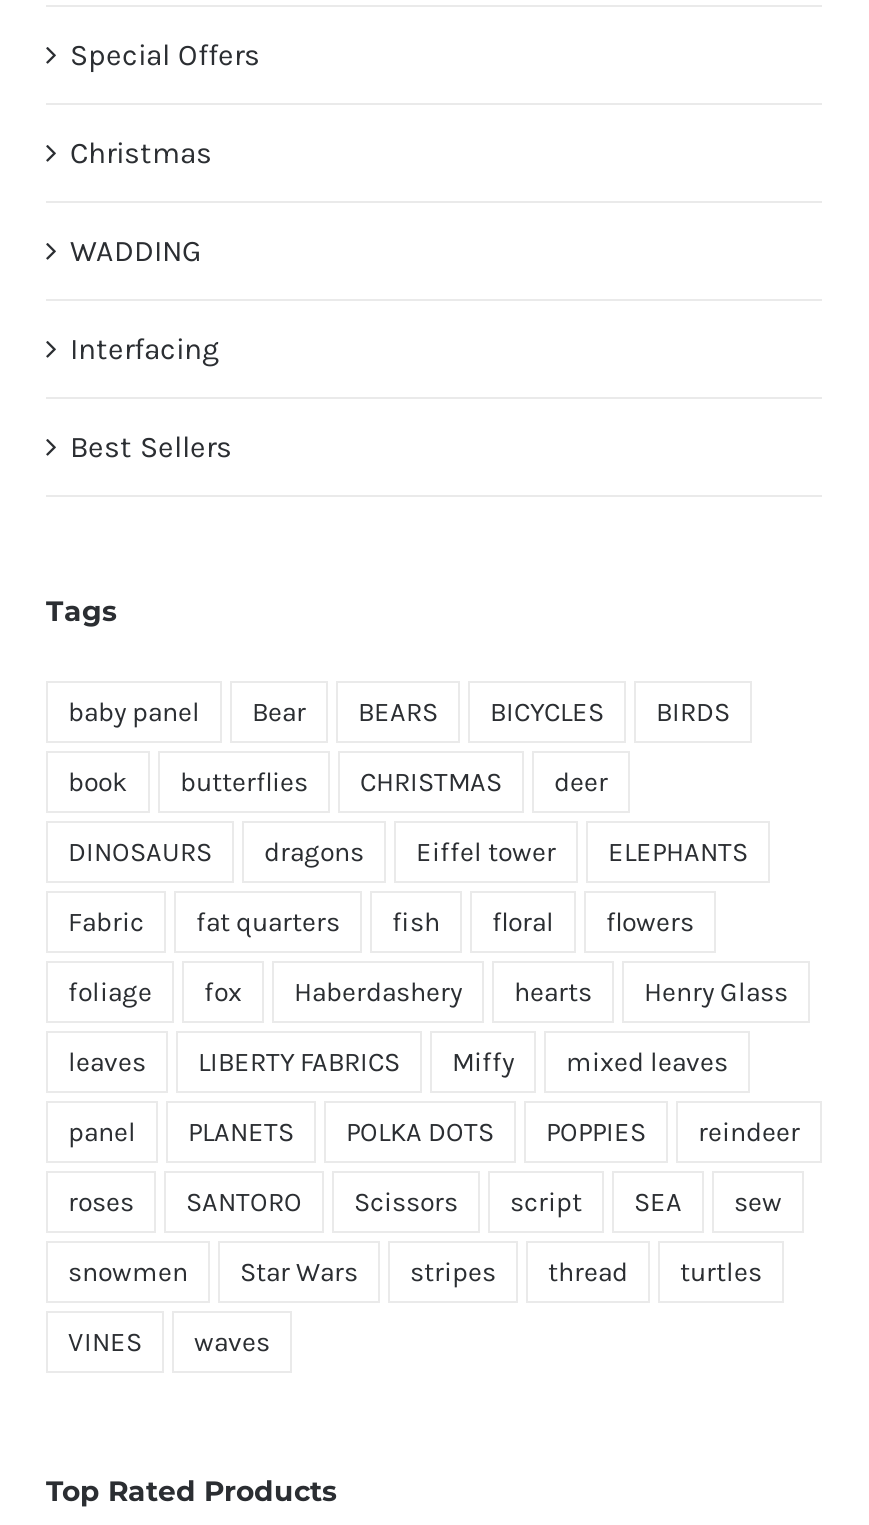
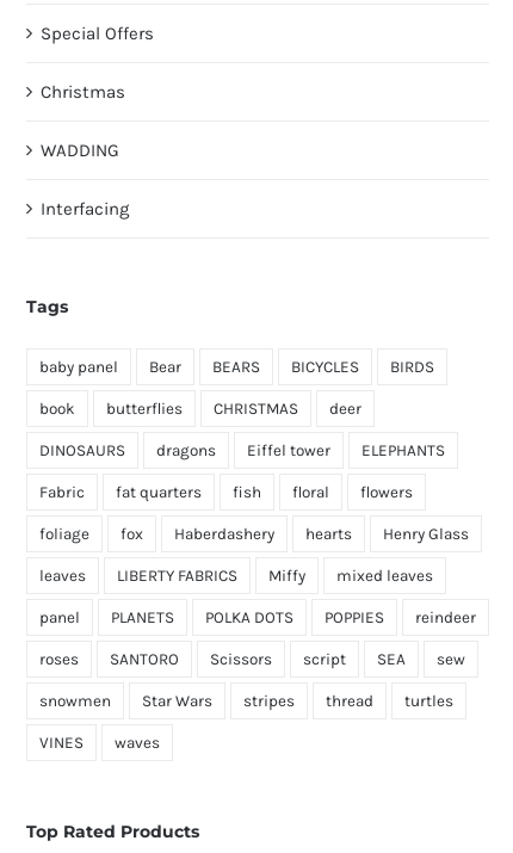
- Best Sellers
